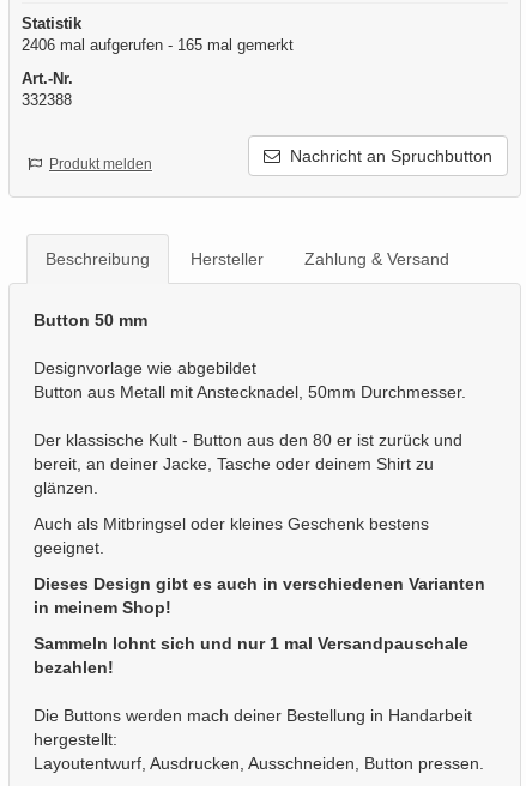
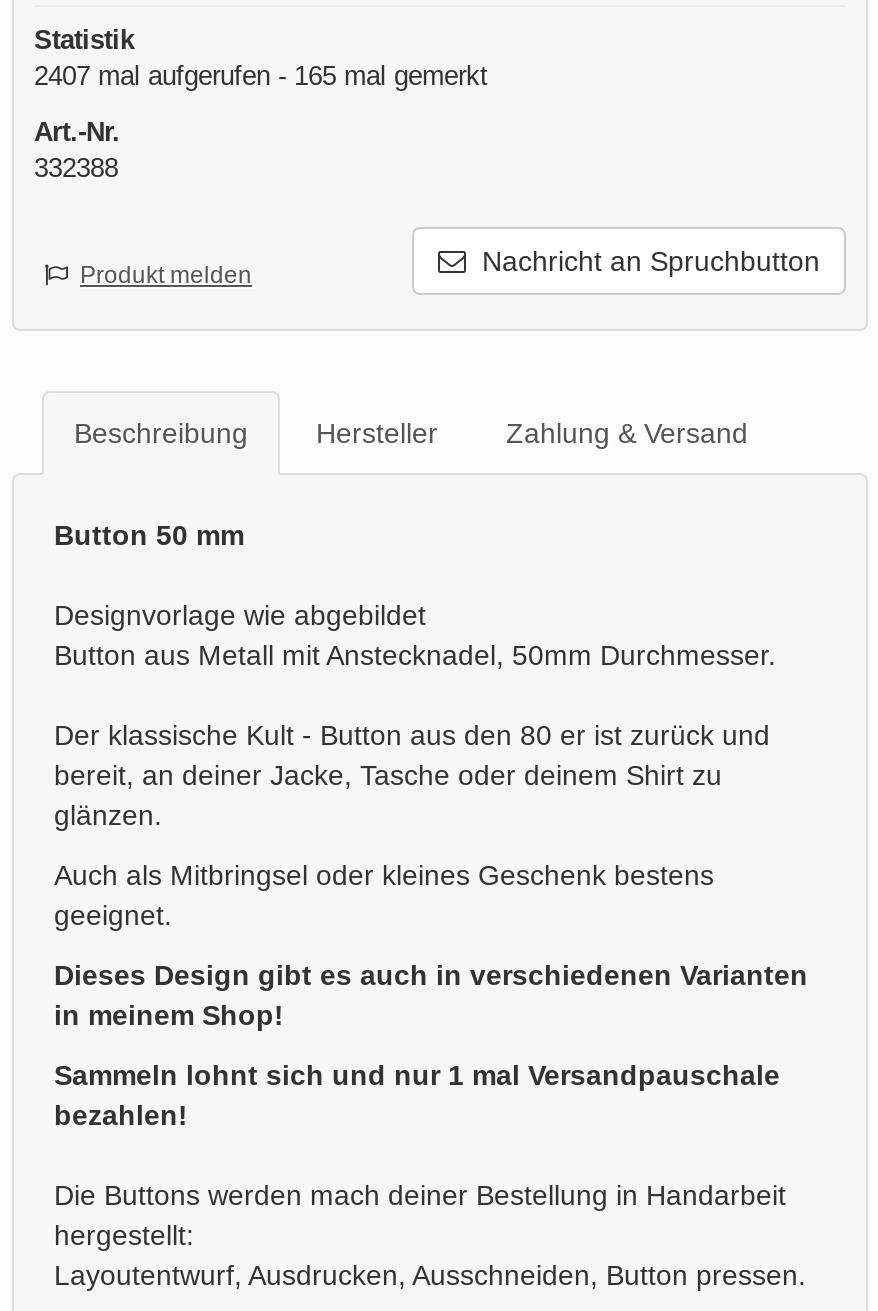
- 2406 mal aufgerufen - 165 mal gemerkt
+ 2407 mal aufgerufen - 165 mal gemerkt
